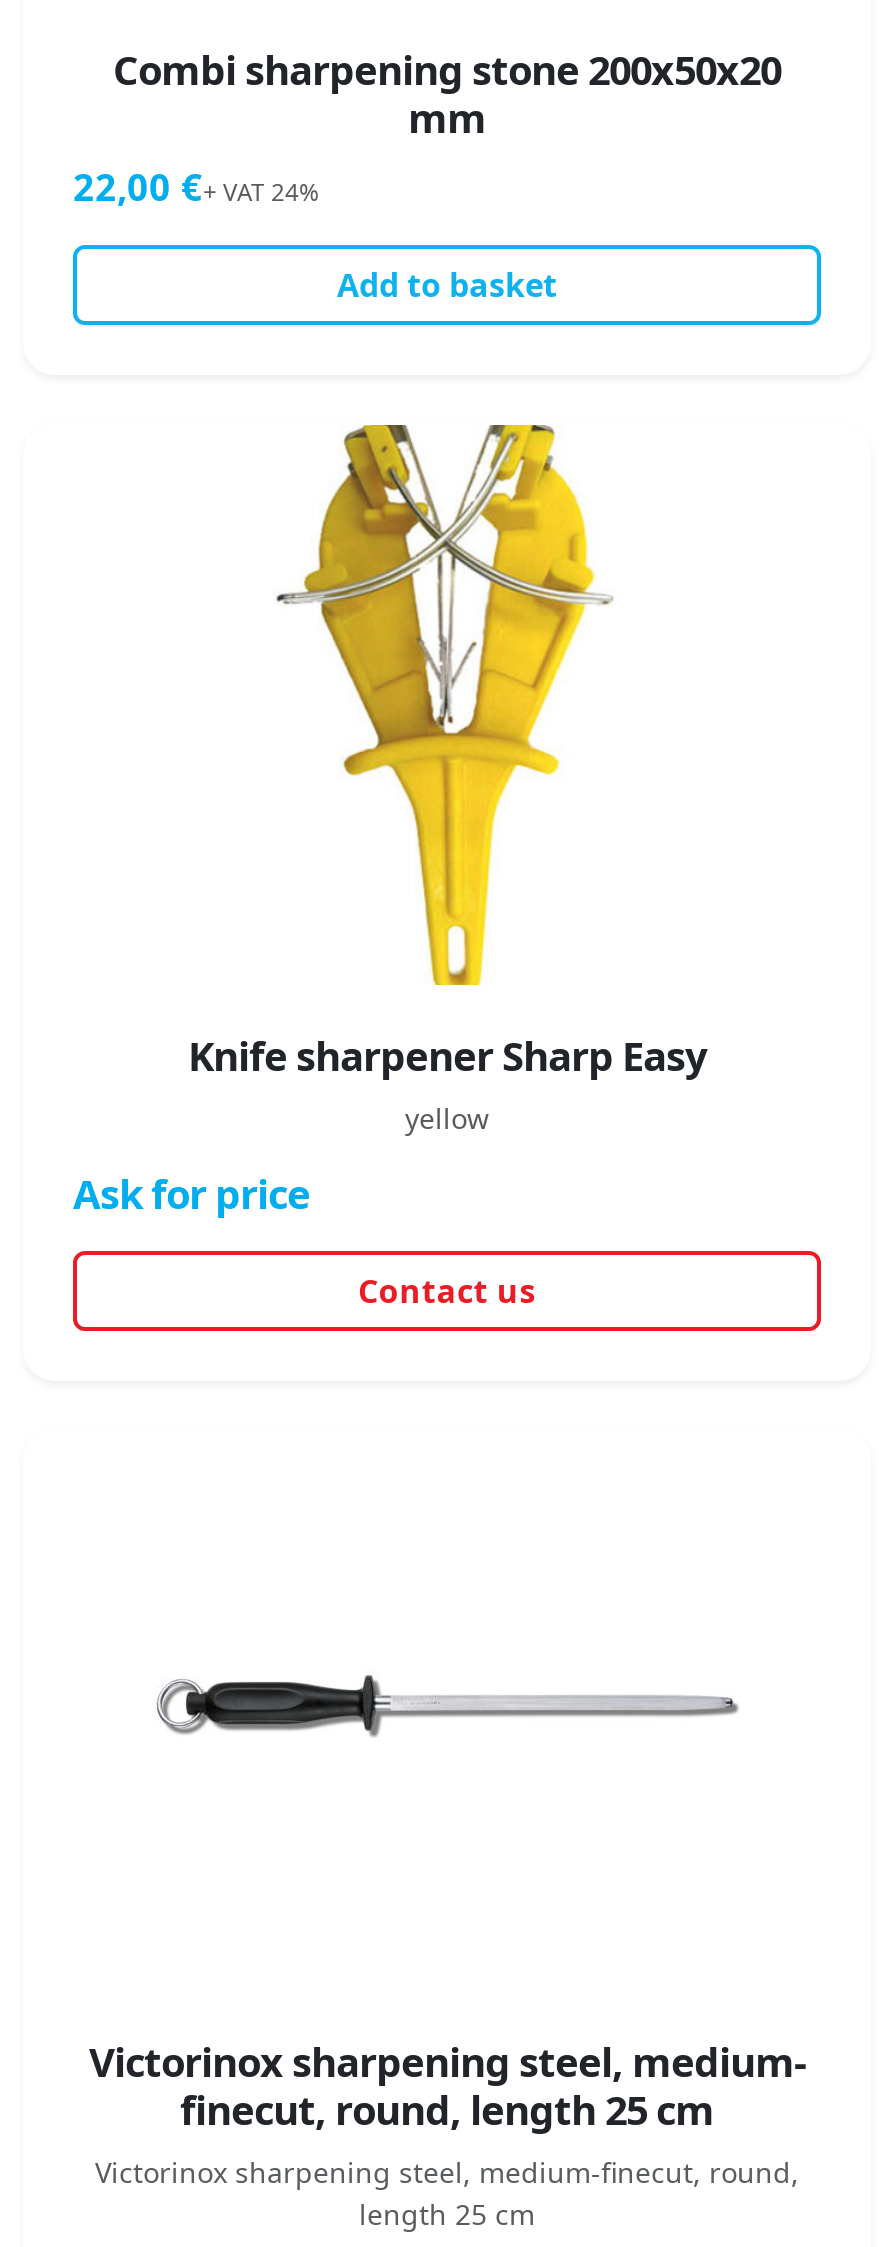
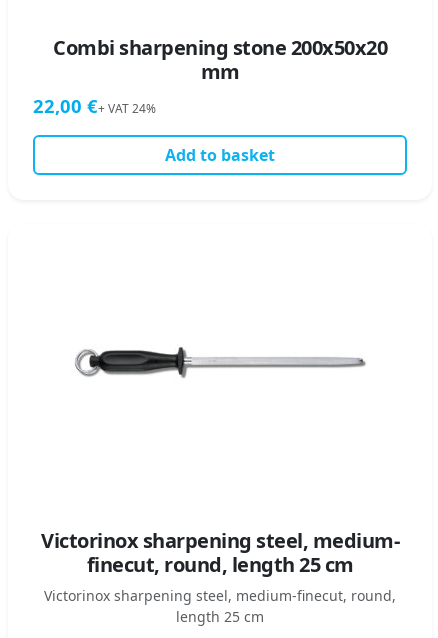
- [image]
- Knife sharpener Sharp Easy
- yellow
- Ask for price
- Contact us
